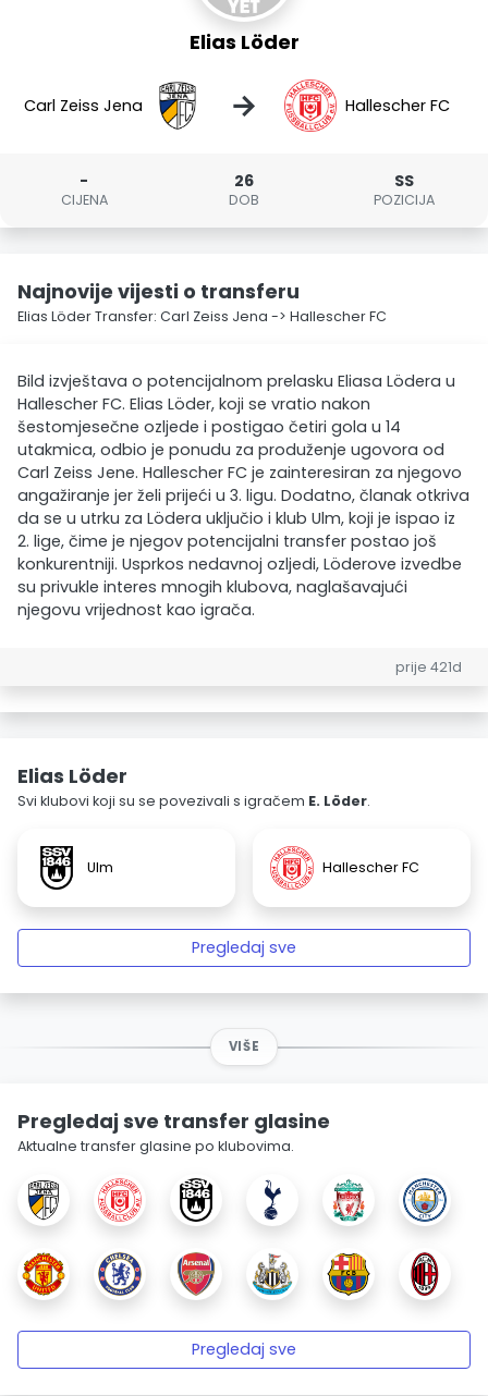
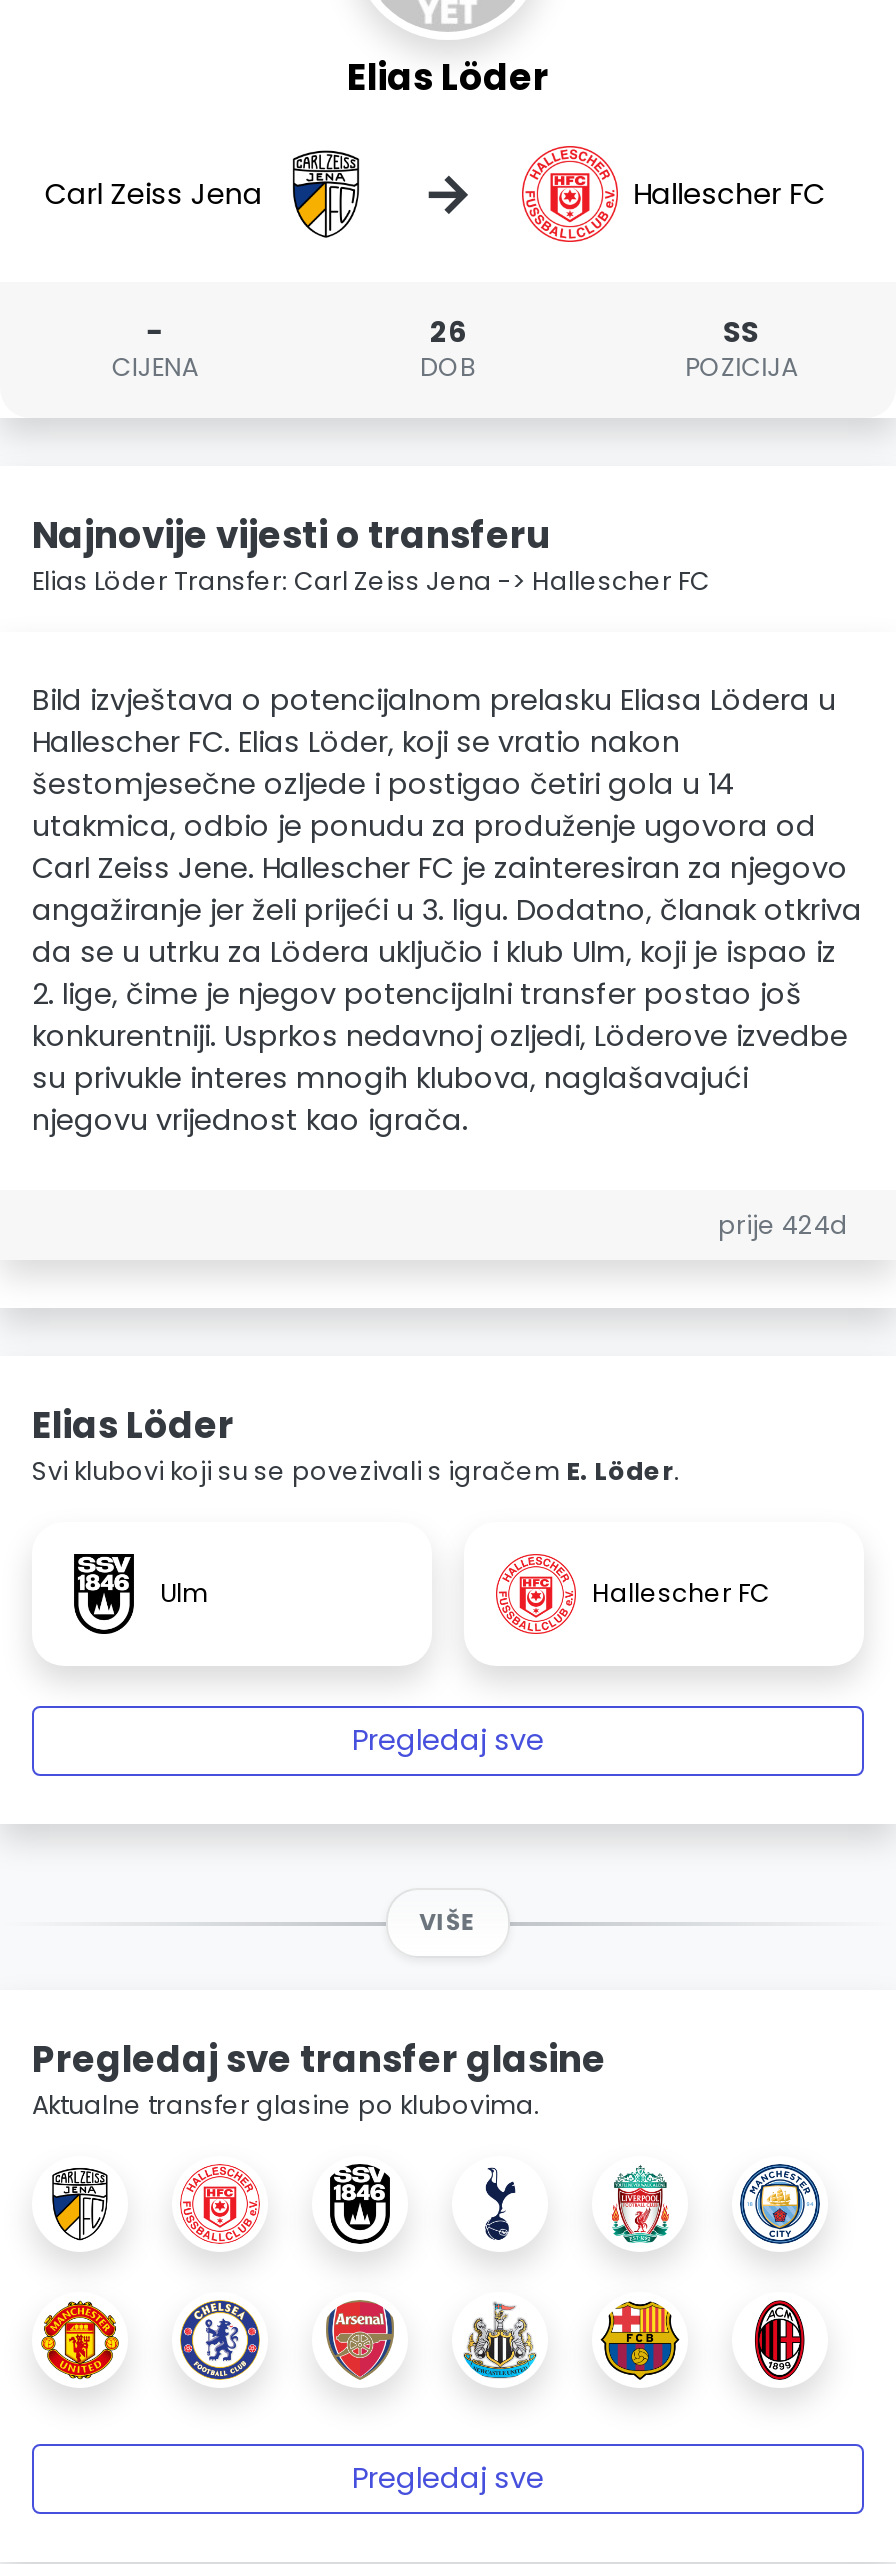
- prije 421d
+ prije 424d
